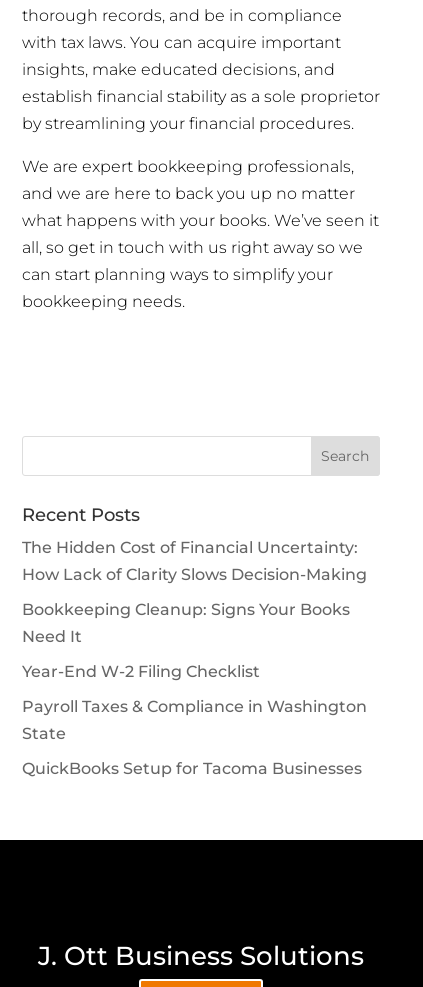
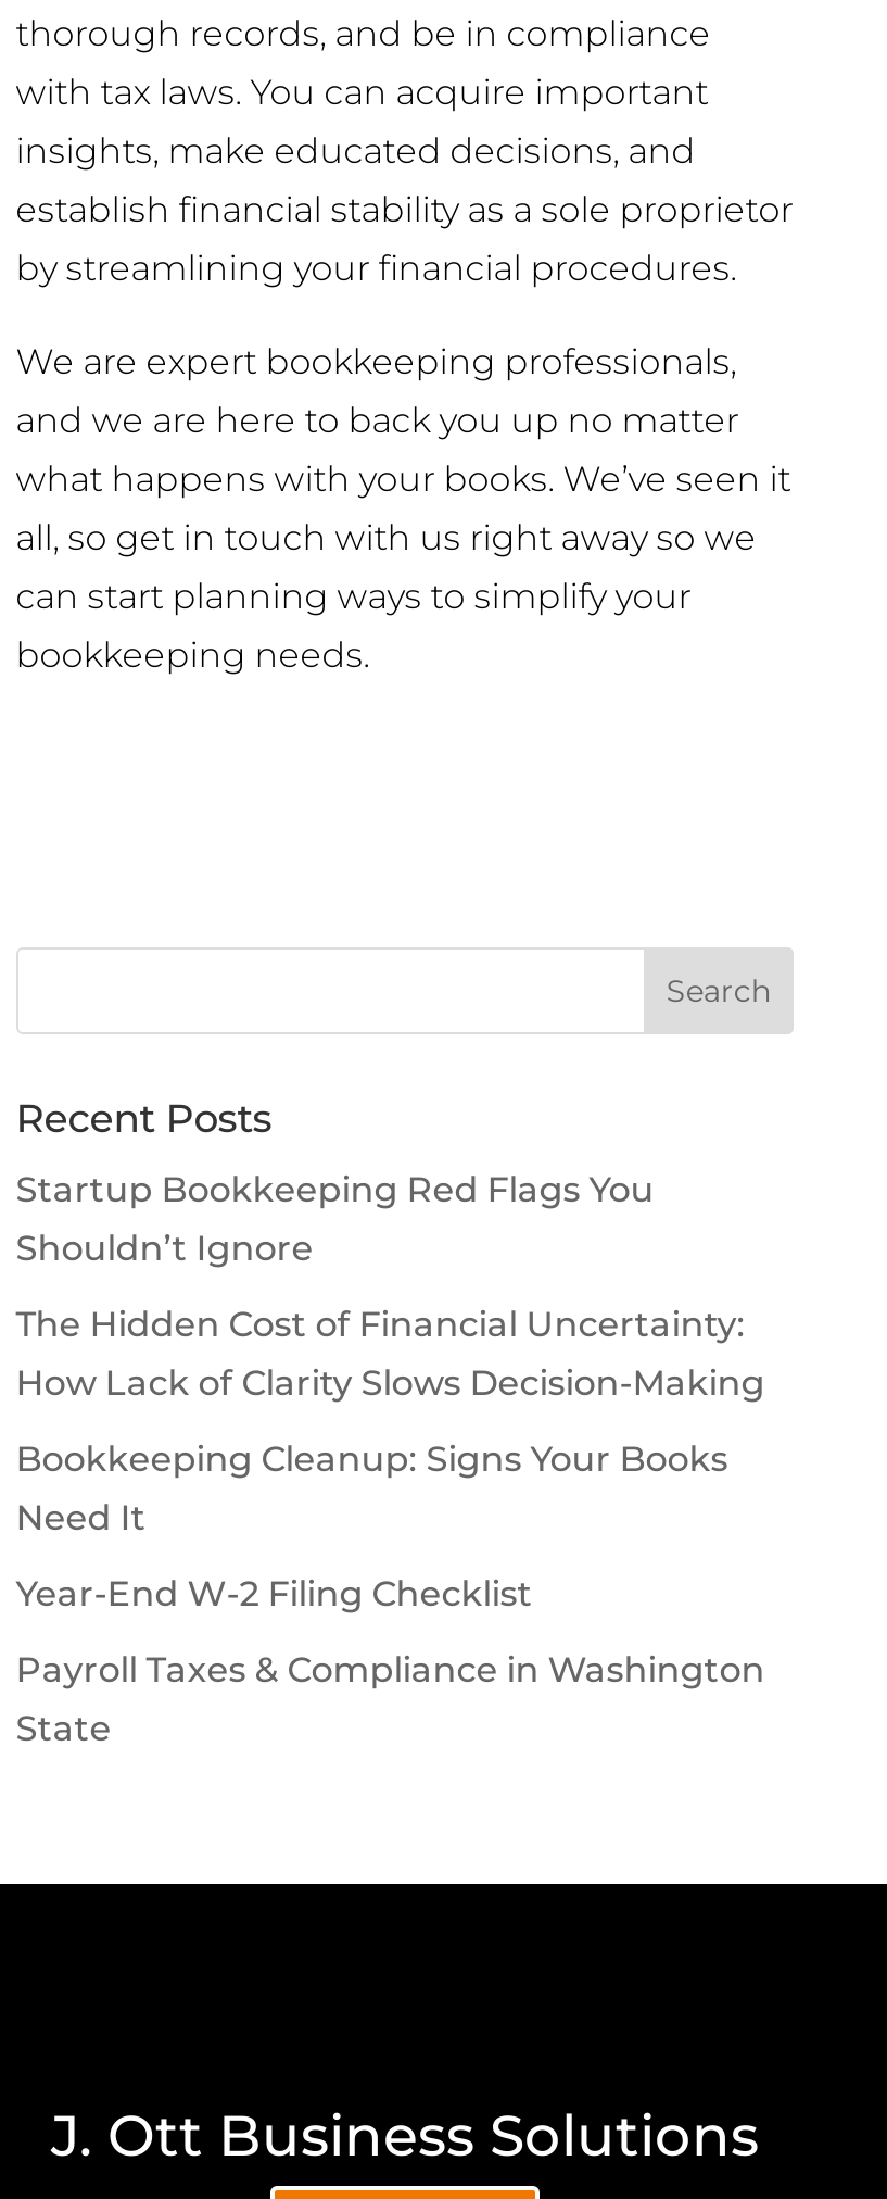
+ Startup Bookkeeping Red Flags You
+ Shouldn’t Ignore

moved down: The Hidden Cost of Financial Uncertainty: | How Lack of Clarity Slows Decision-Making | Bookkeeping Cleanup: Signs Your Books | Need It | Year-End W-2 Filing Checklist | Payroll Taxes & Compliance in Washington | State

- QuickBooks Setup for Tacoma Businesses
